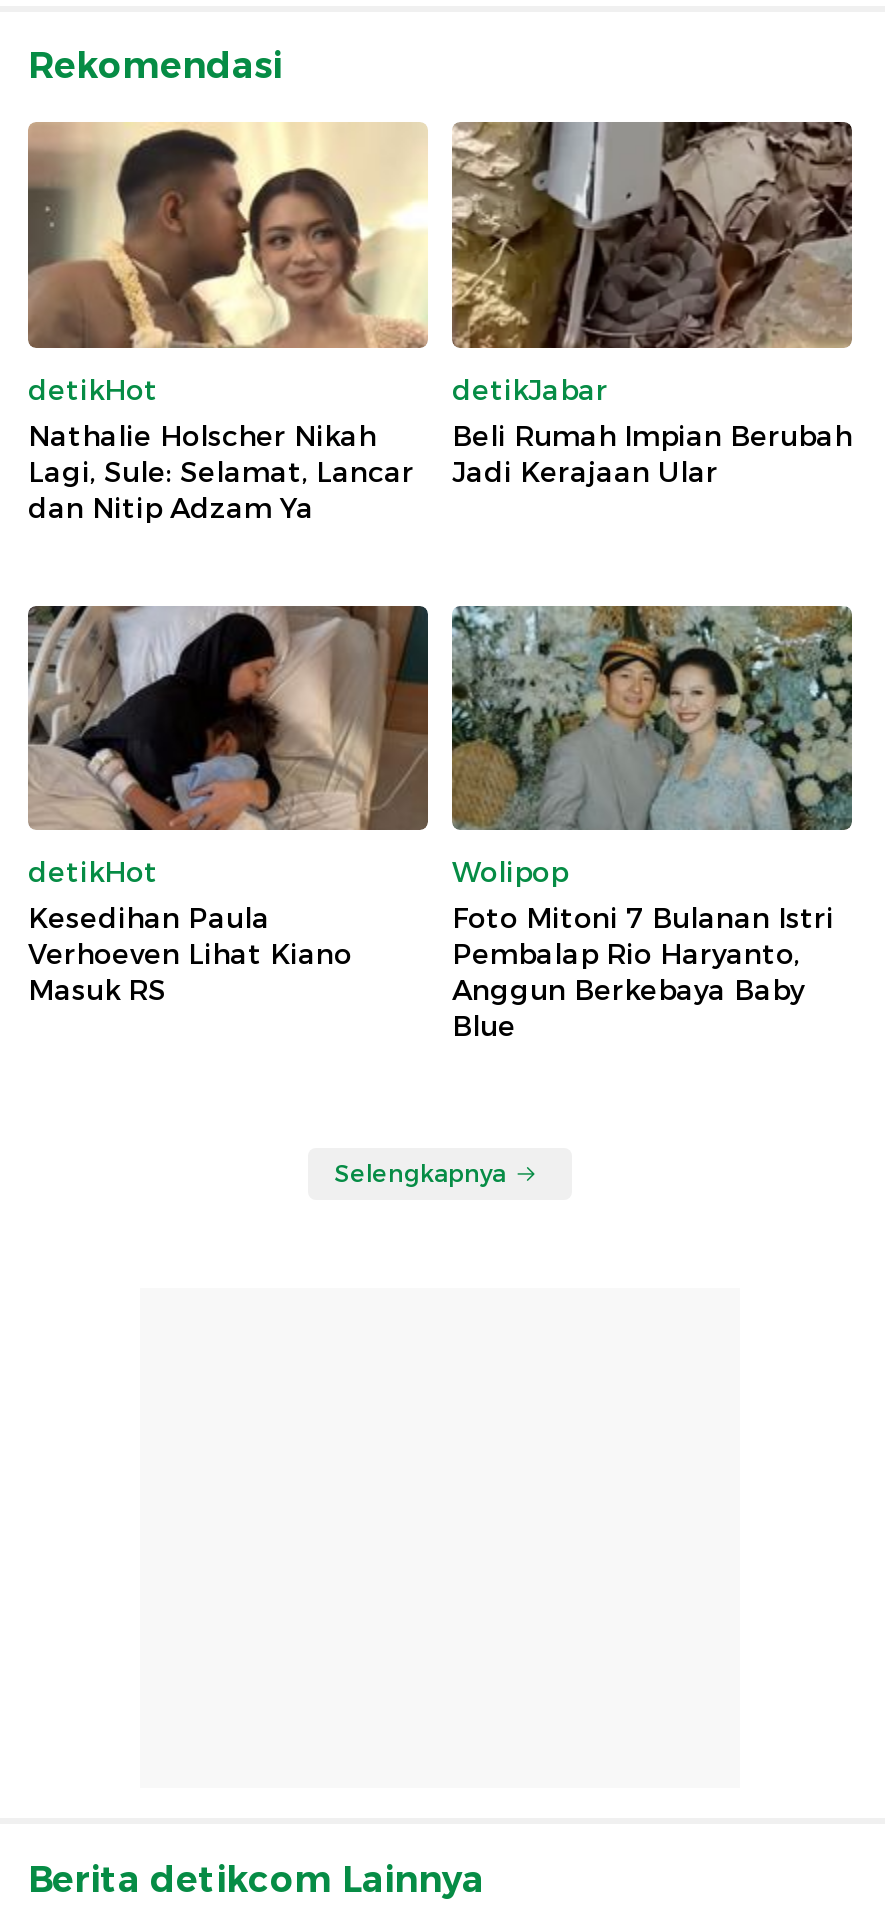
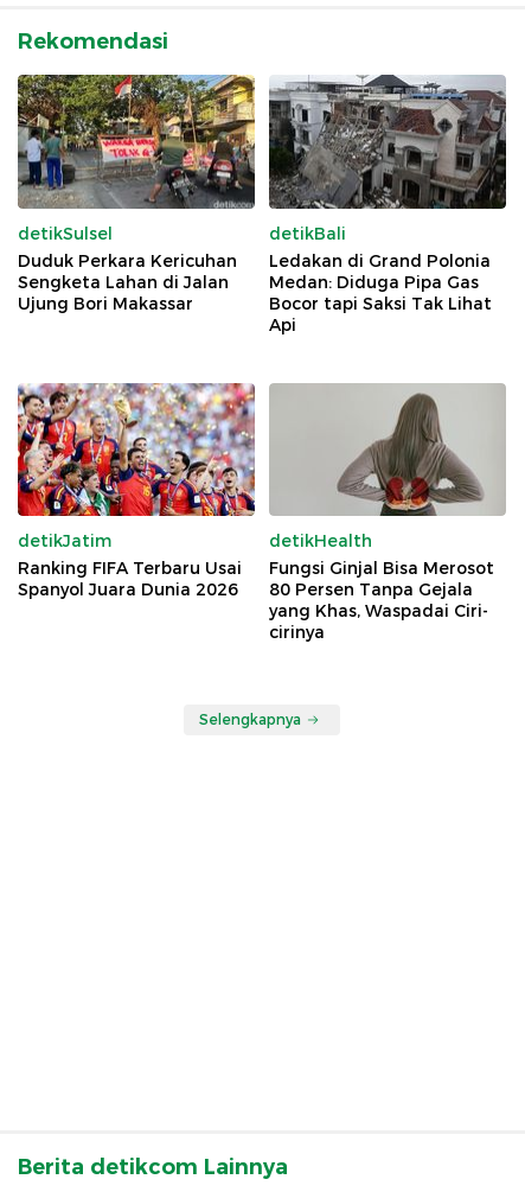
- [image]
- detikHot
- Nathalie Holscher Nikah
- Lagi, Sule: Selamat, Lancar
- dan Nitip Adzam Ya
+ [image]
+ detikSulsel
+ Duduk Perkara Kericuhan
+ Sengketa Lahan di Jalan
+ Ujung Bori Makassar

- [image]
- detikJabar
- Beli Rumah Impian Berubah
- Jadi Kerajaan Ular
+ [image]
+ detikBali
+ Ledakan di Grand Polonia
+ Medan: Diduga Pipa Gas
+ Bocor tapi Saksi Tak Lihat
+ Api

- [image]
- detikHot
- Kesedihan Paula
- Verhoeven Lihat Kiano
- Masuk RS
+ [image]
+ detikJatim
+ Ranking FIFA Terbaru Usai
+ Spanyol Juara Dunia 2026

- [image]
- Wolipop
- Foto Mitoni 7 Bulanan Istri
- Pembalap Rio Haryanto,
- Anggun Berkebaya Baby
- Blue
+ [image]
+ detikHealth
+ Fungsi Ginjal Bisa Merosot
+ 80 Persen Tanpa Gejala
+ yang Khas, Waspadai Ciri-
+ cirinya
